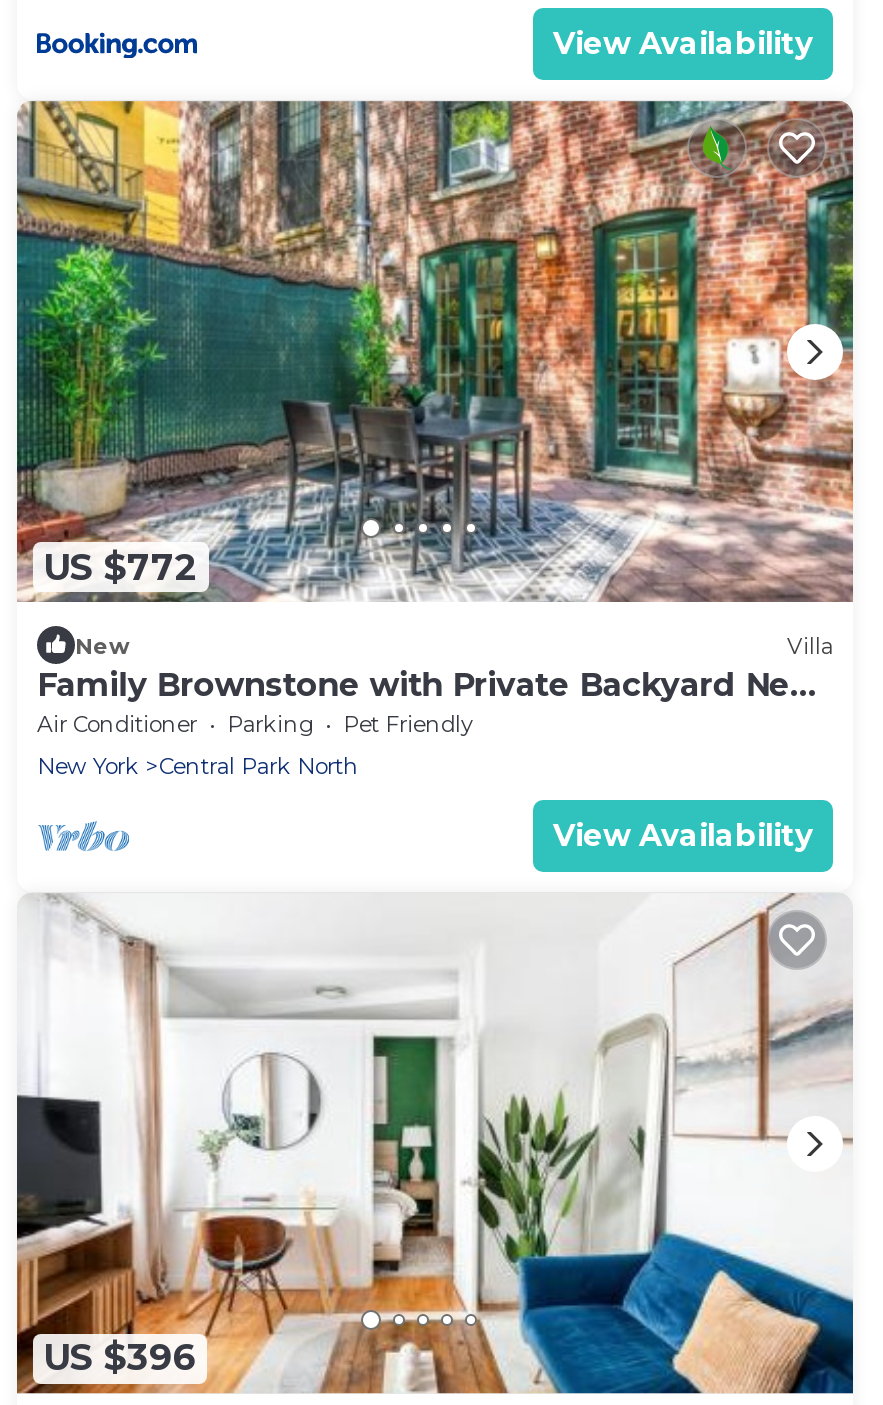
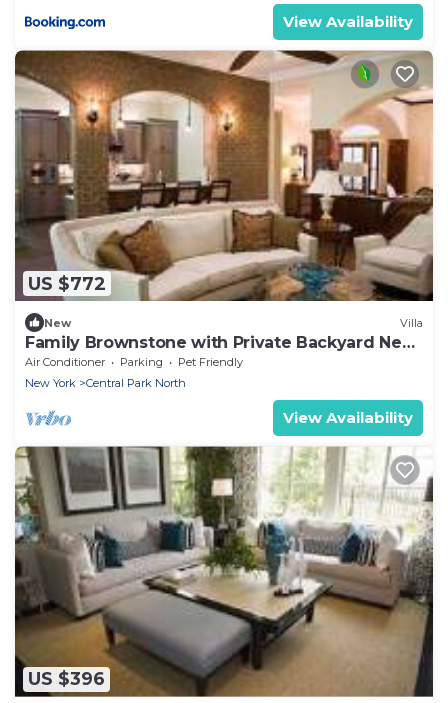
- [image]
+ [image]

- [image]
+ [image]
